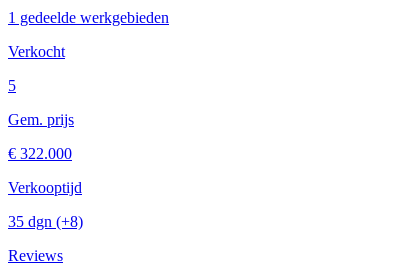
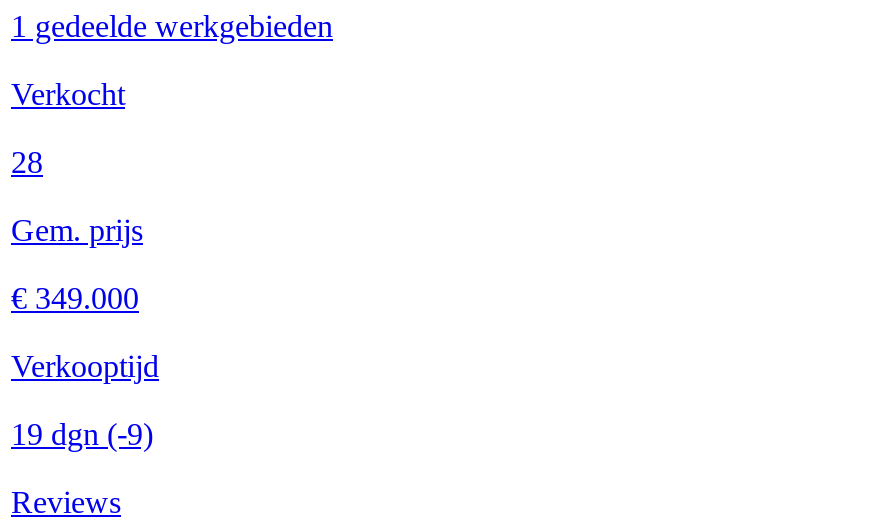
- 5
+ 28

- € 322.000
+ € 349.000

- 35 dgn (+8)
+ 19 dgn (-9)
